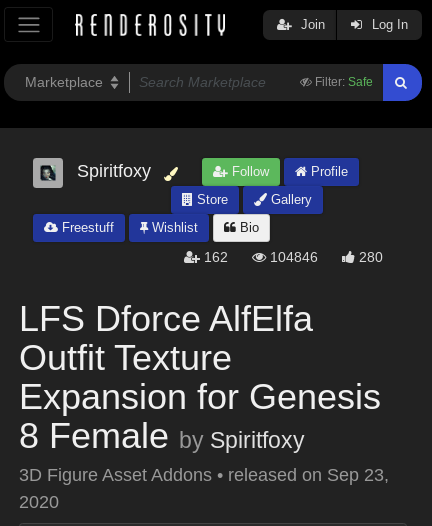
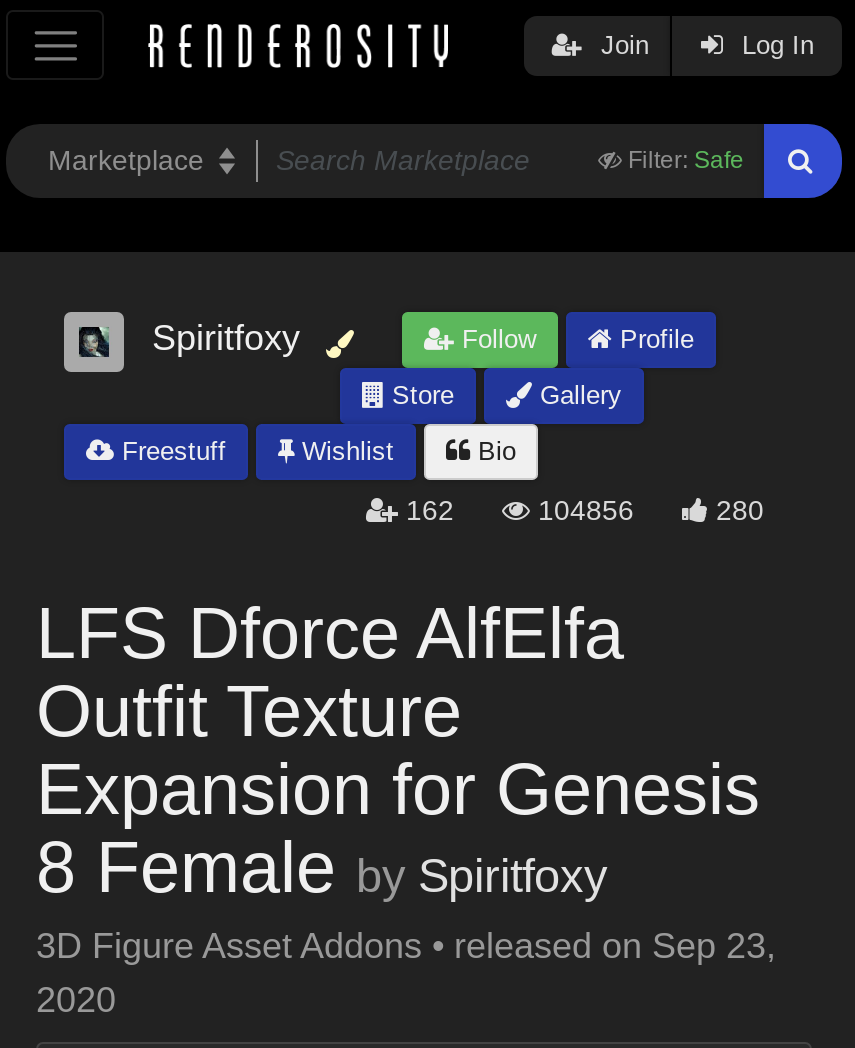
- 104846
+ 104856
